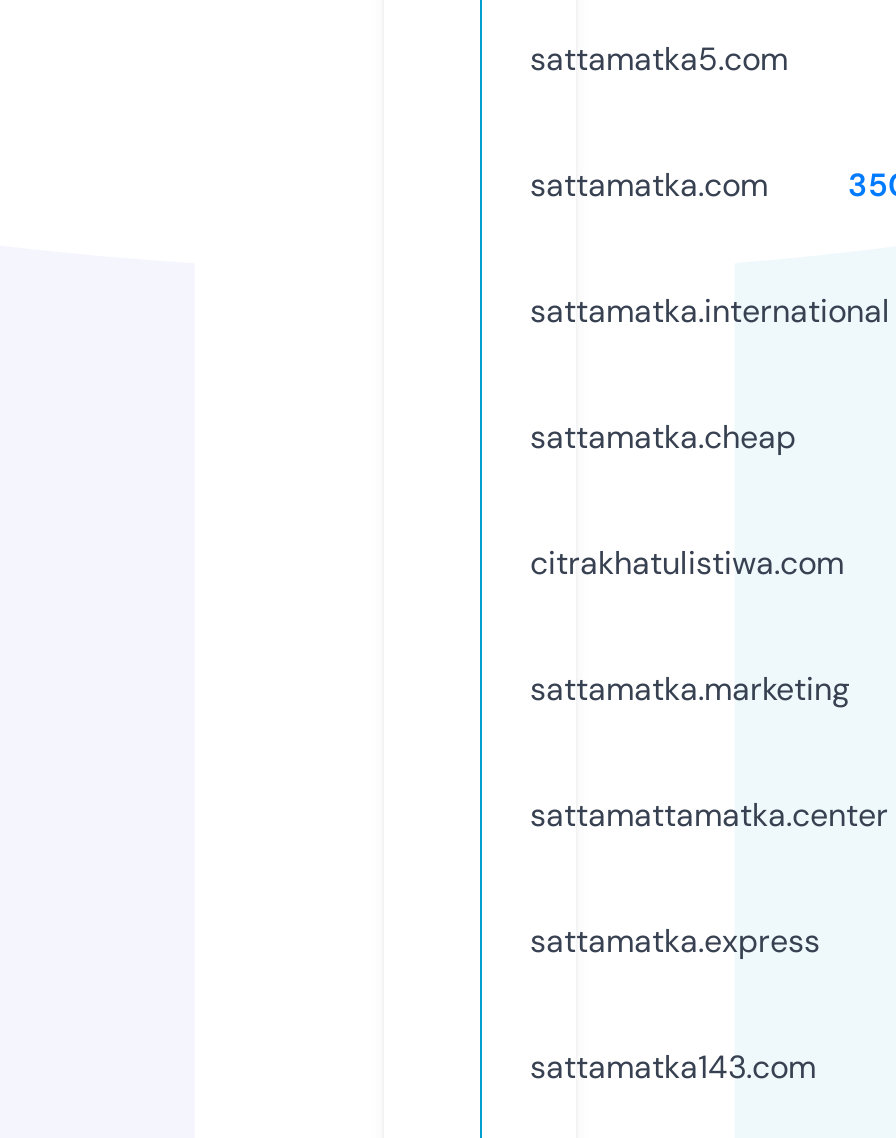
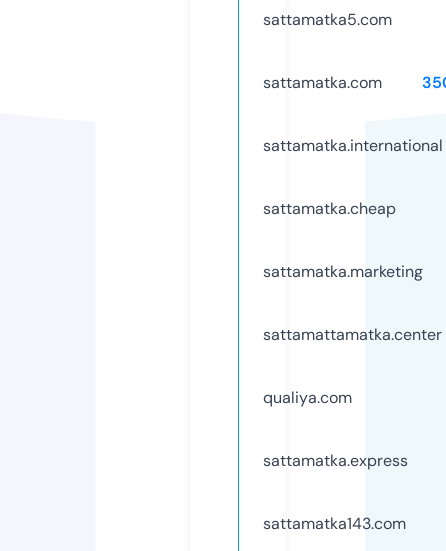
- citrakhatulistiwa.com

moved up: sattamatka.marketing | sattamattamatka.center

+ qualiya.com
